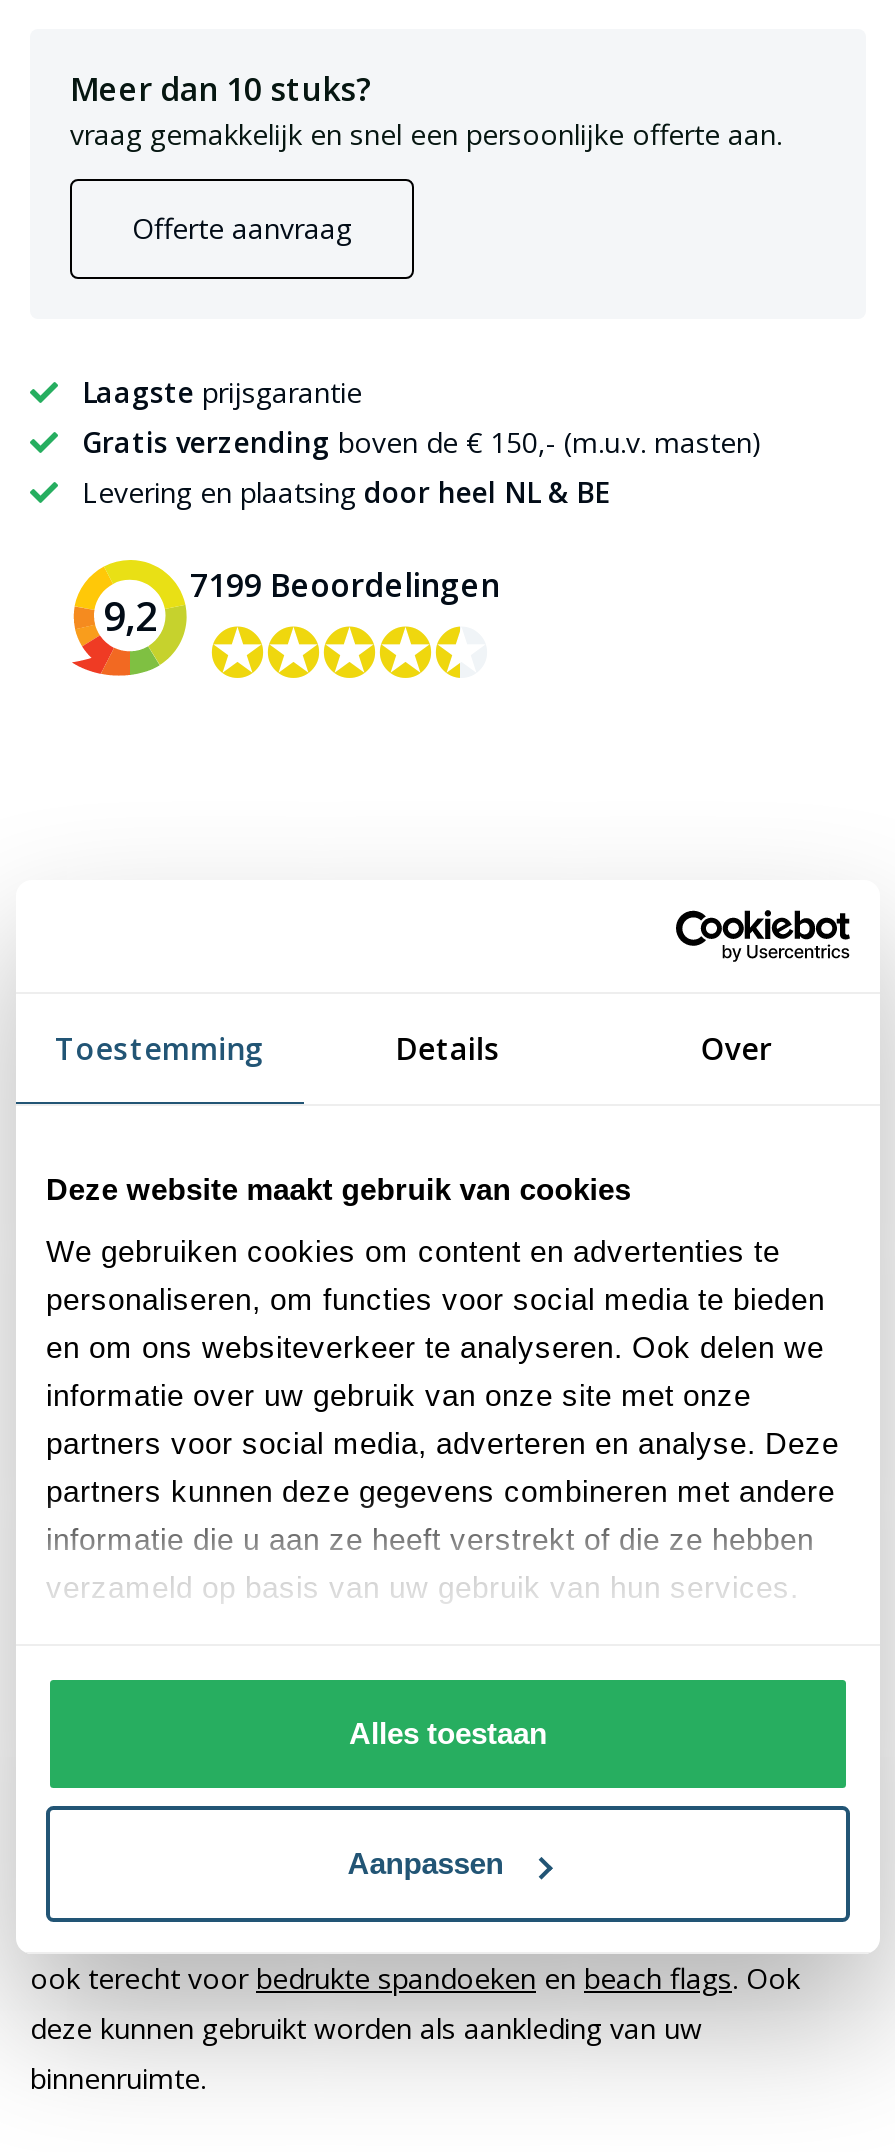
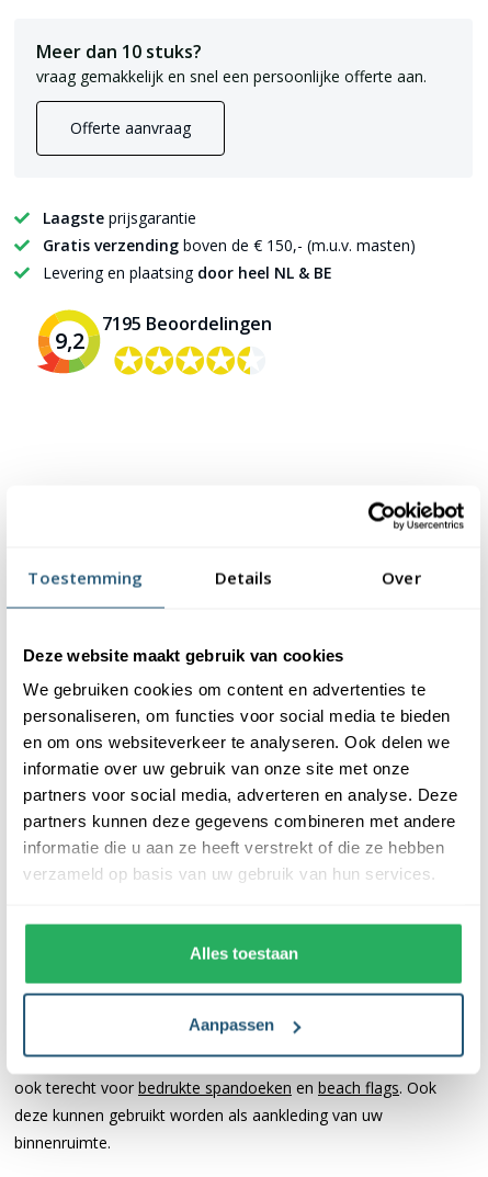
- 7199 Beoordelingen
+ 7195 Beoordelingen
